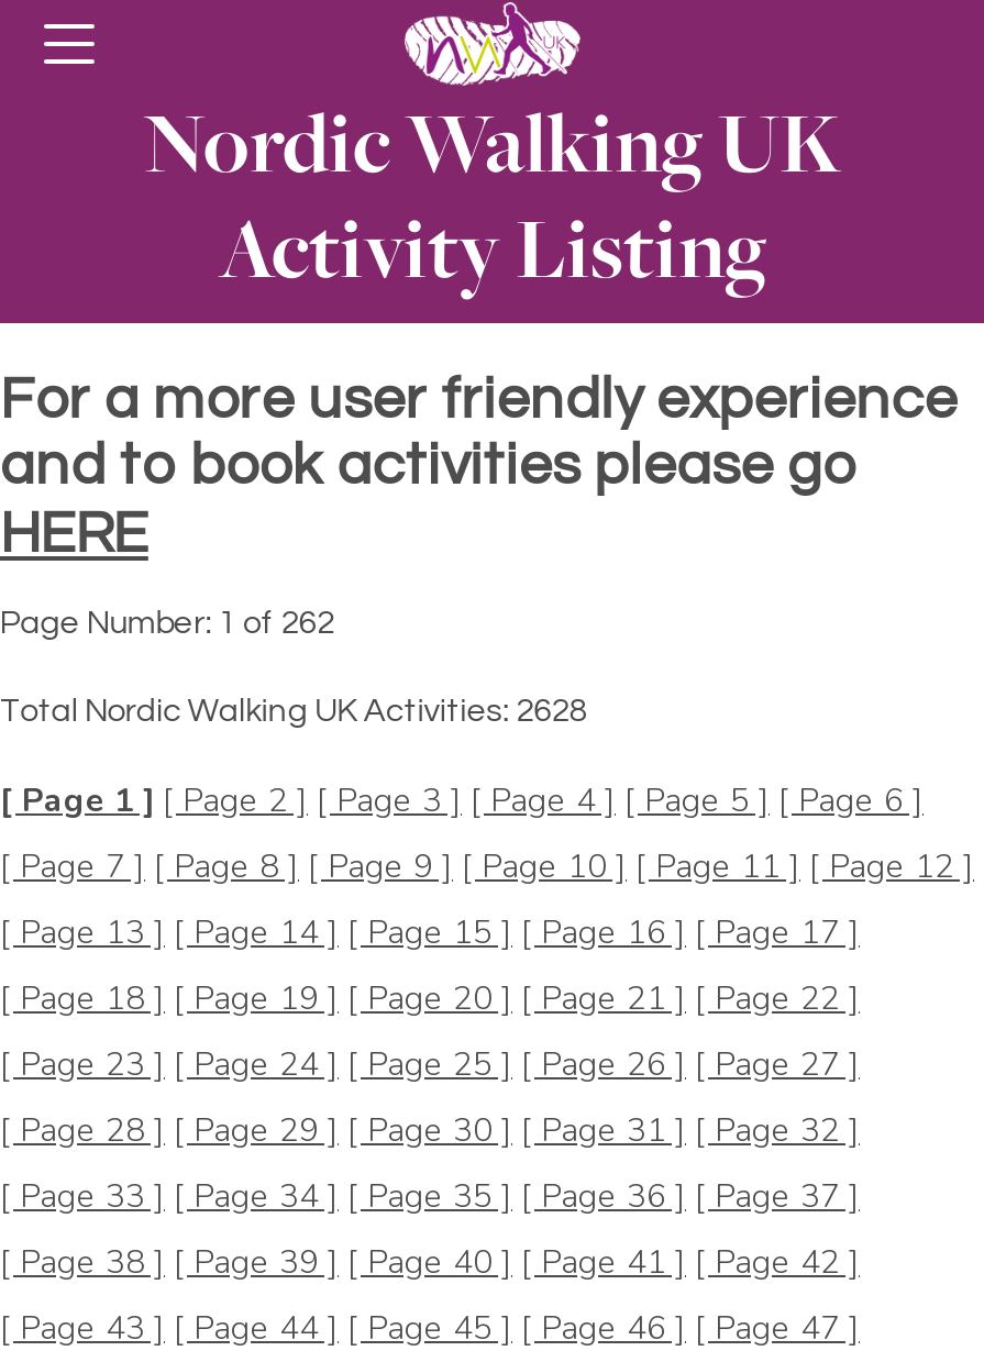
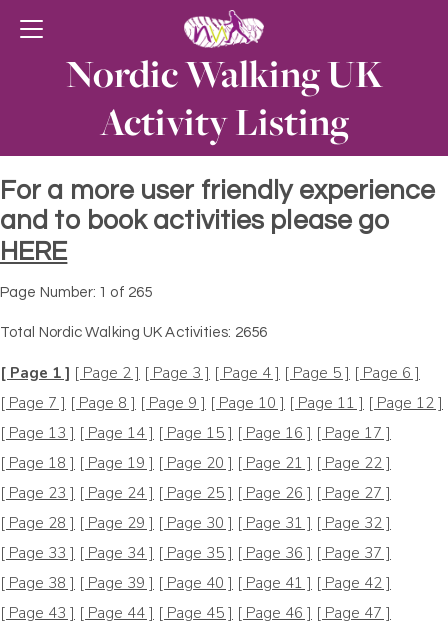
- Page Number: 1 of 262
+ Page Number: 1 of 265

- Total Nordic Walking UK Activities: 2628
+ Total Nordic Walking UK Activities: 2656
